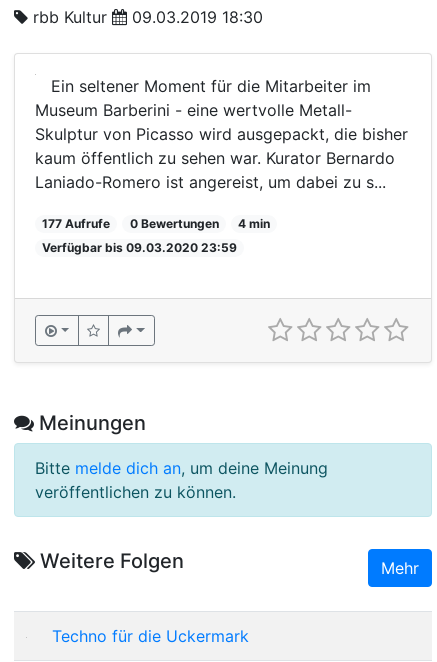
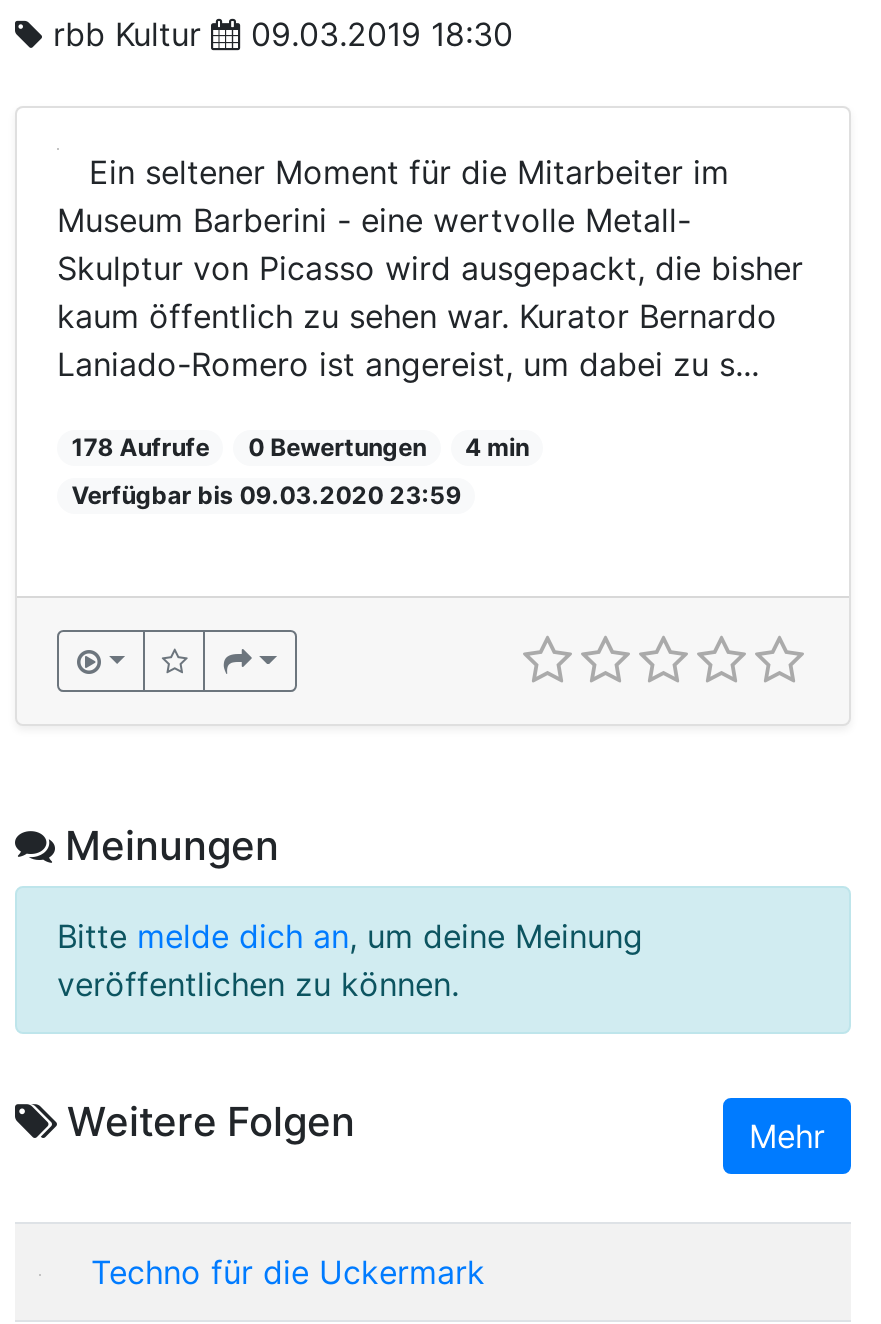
- 177 Aufrufe
+ 178 Aufrufe
